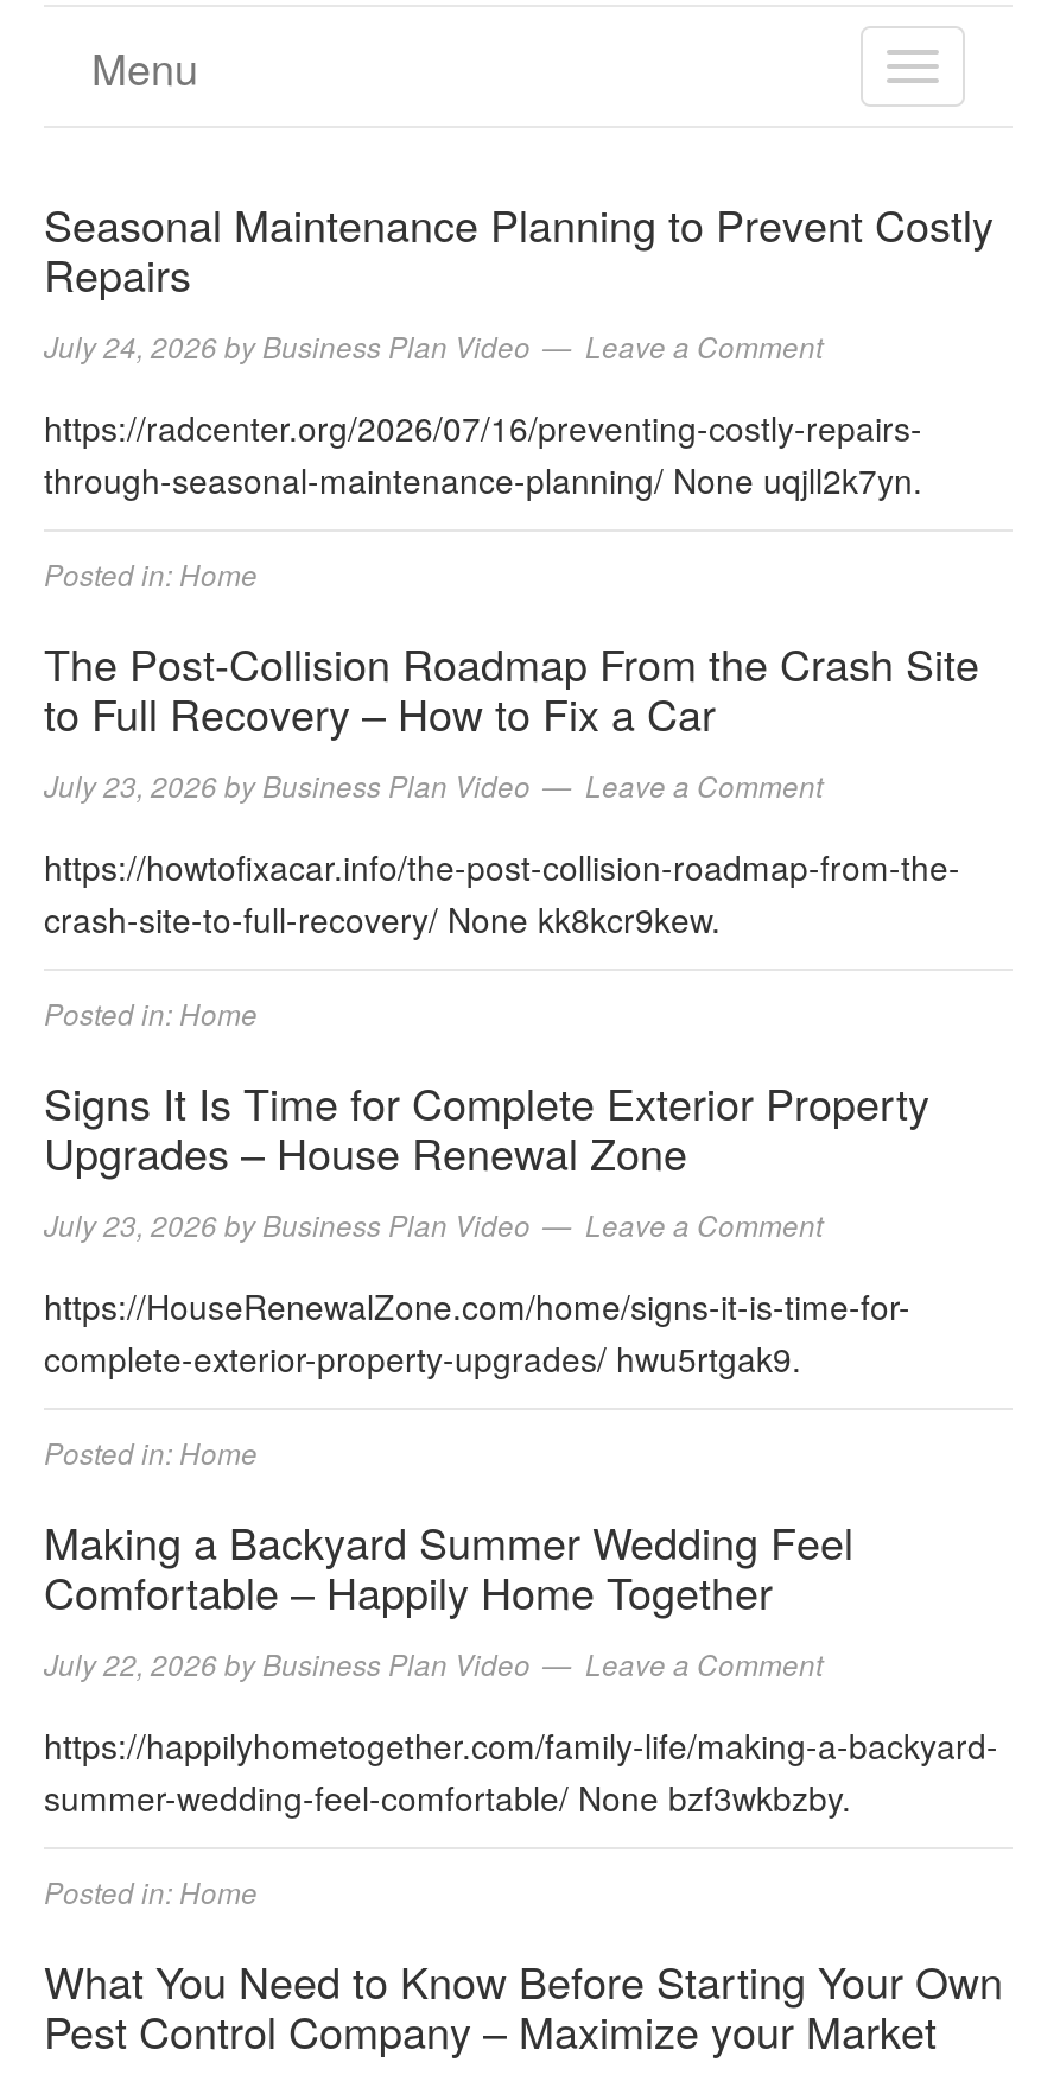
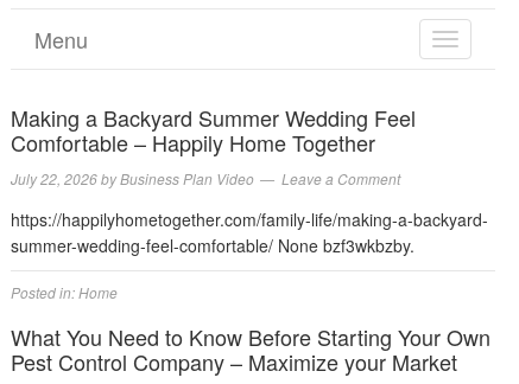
- Seasonal Maintenance Planning to Prevent Costly
- Repairs
- July 24, 2026 by Business Plan Video
- Leave a Comment
- https://radcenter.org/2026/07/16/preventing-costly-repairs-
- through-seasonal-maintenance-planning/ None uqjll2k7yn.
- Posted in: Home
- The Post-Collision Roadmap From the Crash Site
- to Full Recovery – How to Fix a Car
- July 23, 2026 by Business Plan Video
- Leave a Comment
- https://howtofixacar.info/the-post-collision-roadmap-from-the-
- crash-site-to-full-recovery/ None kk8kcr9kew.
- Posted in: Home
- Signs It Is Time for Complete Exterior Property
- Upgrades – House Renewal Zone
- July 23, 2026 by Business Plan Video
- Leave a Comment
- https://HouseRenewalZone.com/home/signs-it-is-time-for-
- complete-exterior-property-upgrades/ hwu5rtgak9.
- Posted in: Home
